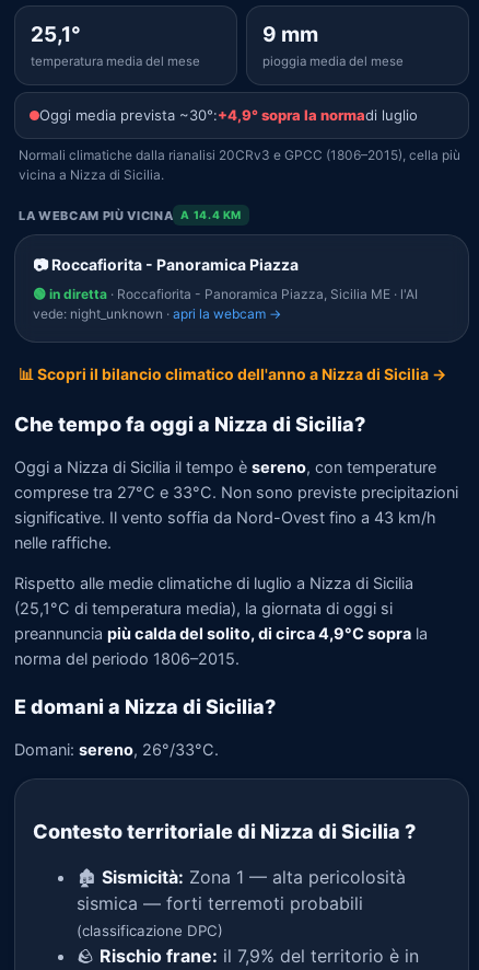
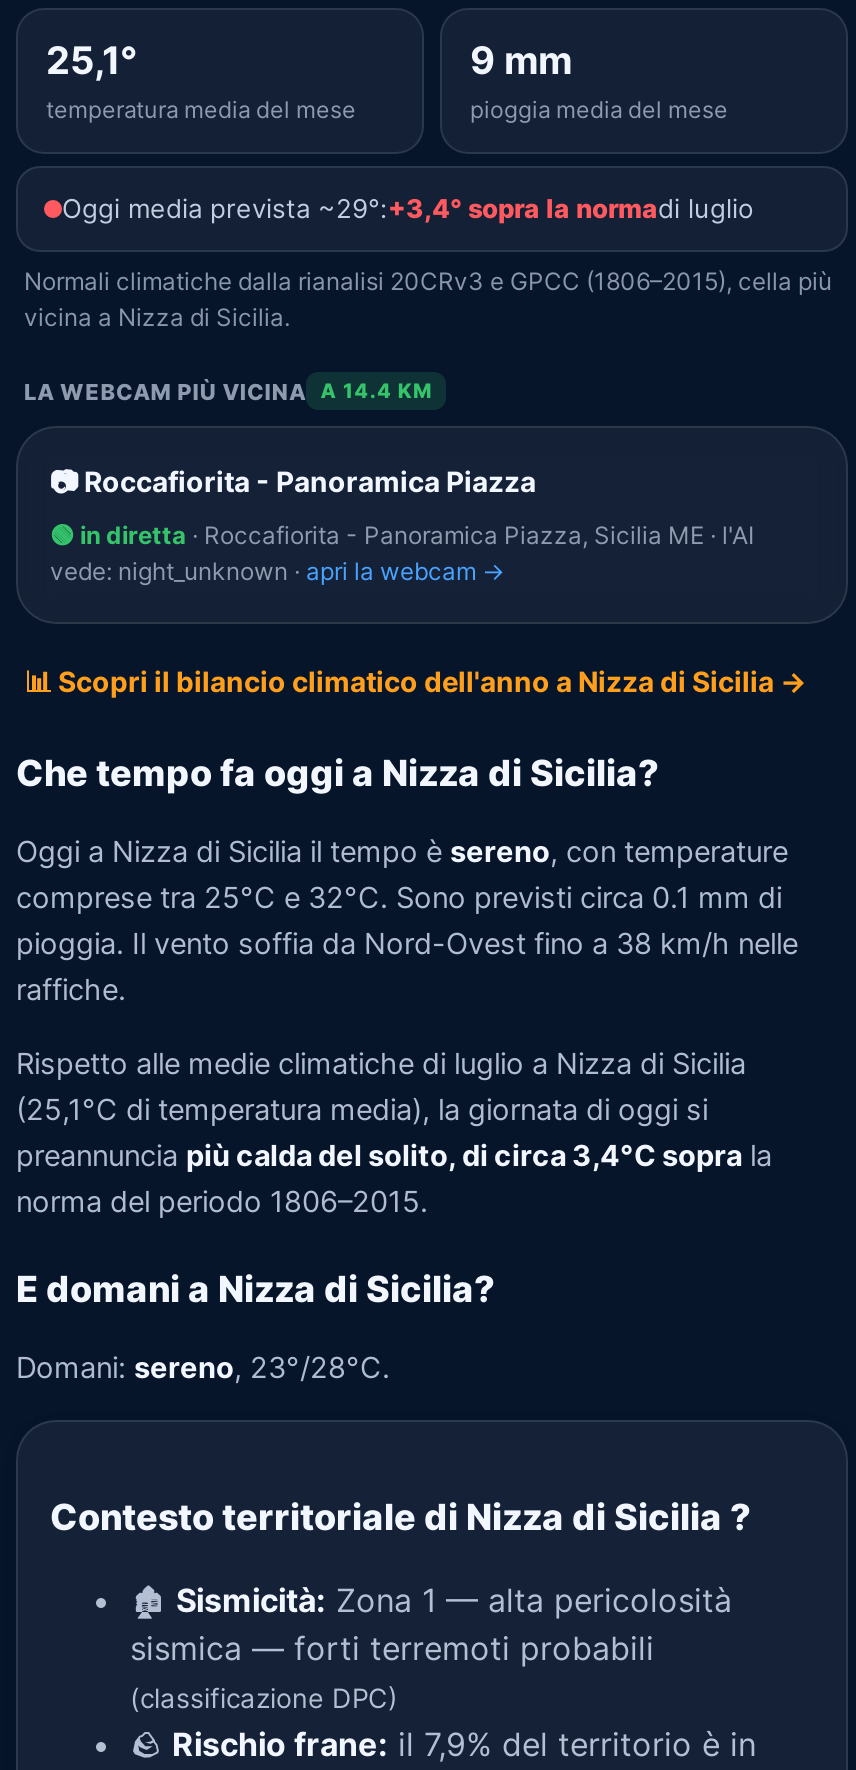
- Oggi media prevista ~30°:+4,9° sopra la normadi luglio
+ Oggi media prevista ~29°:+3,4° sopra la normadi luglio

- comprese tra 27°C e 33°C. Non sono previste precipitazioni
- significative. Il vento soffia da Nord-Ovest fino a 43 km/h
- nelle raffiche.
+ comprese tra 25°C e 32°C. Sono previsti circa 0.1 mm di
+ pioggia. Il vento soffia da Nord-Ovest fino a 38 km/h nelle
+ raffiche.

- preannuncia più calda del solito, di circa 4,9°C sopra la
+ preannuncia più calda del solito, di circa 3,4°C sopra la

- Domani: sereno, 26°/33°C.
+ Domani: sereno, 23°/28°C.
